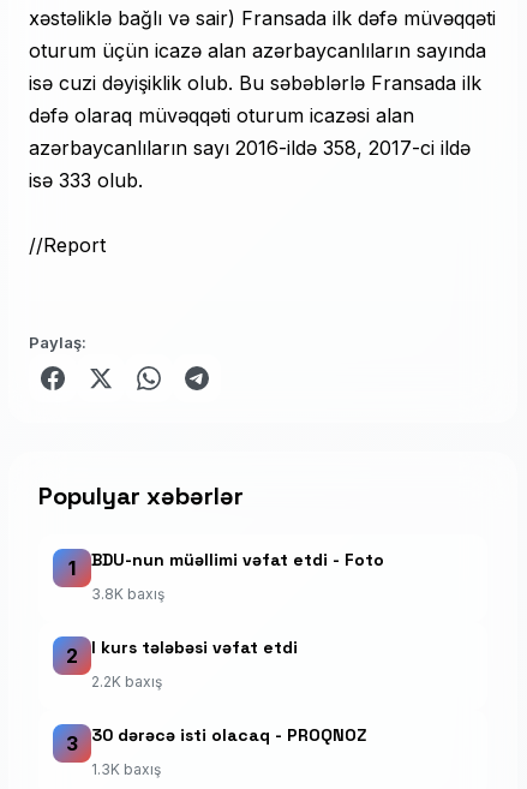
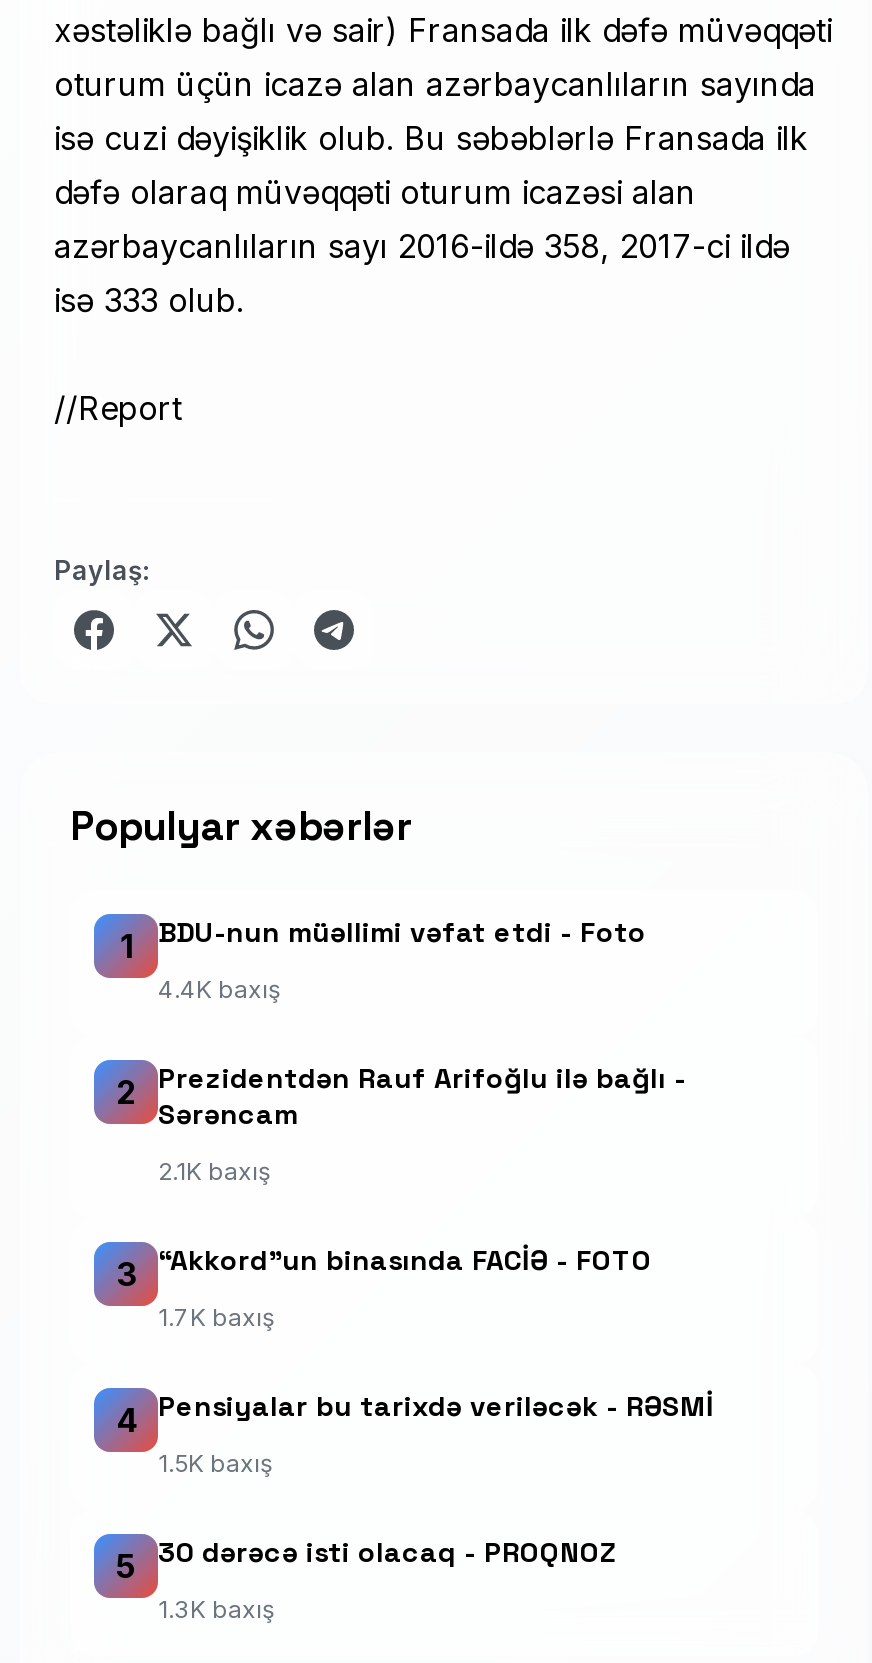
- 3.8K baxış
+ 4.4K baxış

- I kurs tələbəsi vəfat etdi
+ Prezidentdən Rauf Arifoğlu ilə bağlı -
+ Sərəncam

+ “Akkord”un binasında FACİƏ - FOTO
+ 1.7K baxış
+ 4
+ Pensiyalar bu tarixdə veriləcək - RƏSMİ
+ 1.5K baxış
+ 5

- 2.2K baxış
+ 2.1K baxış
